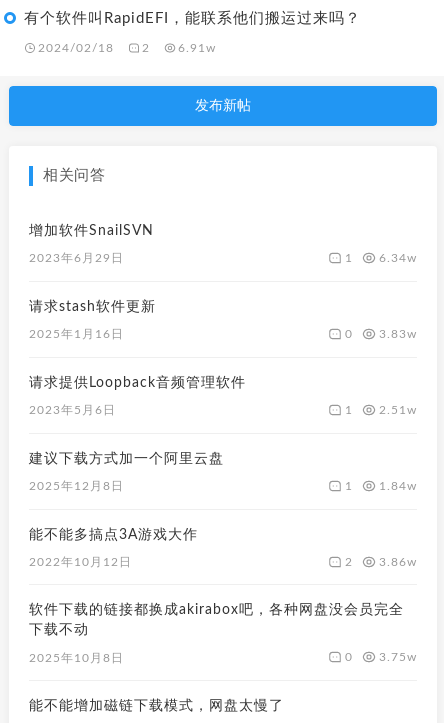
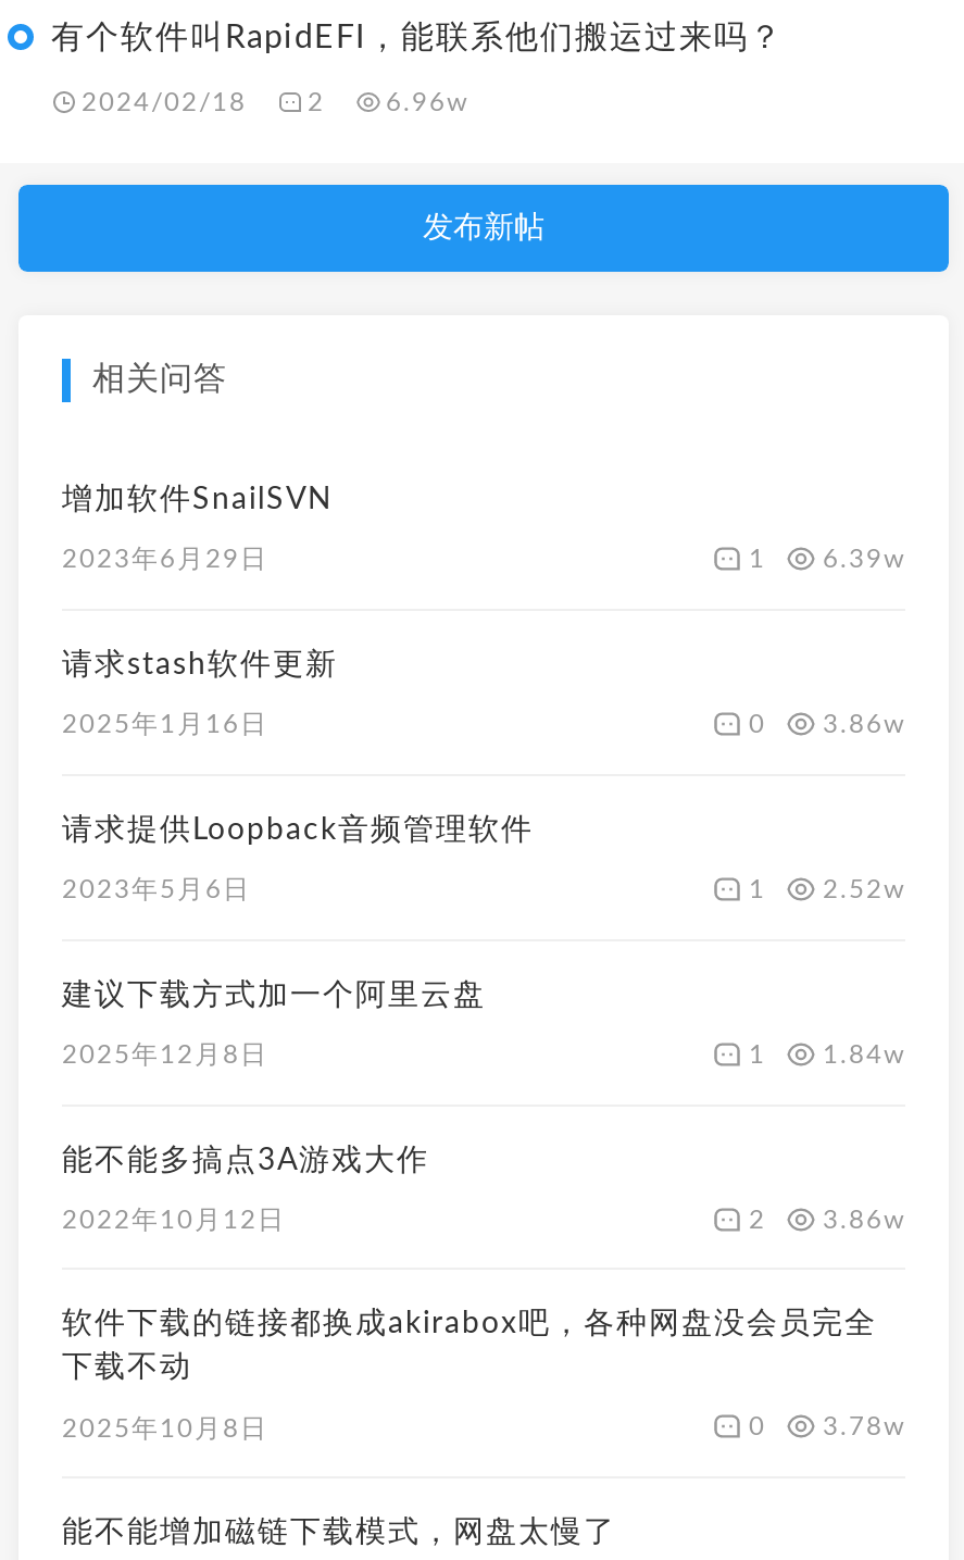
- 6.91w
+ 6.96w

- 1 6.34w
+ 1 6.39w

- 0 3.83w
+ 0 3.86w

- 1 2.51w
+ 1 2.52w

- 0 3.75w
+ 0 3.78w
